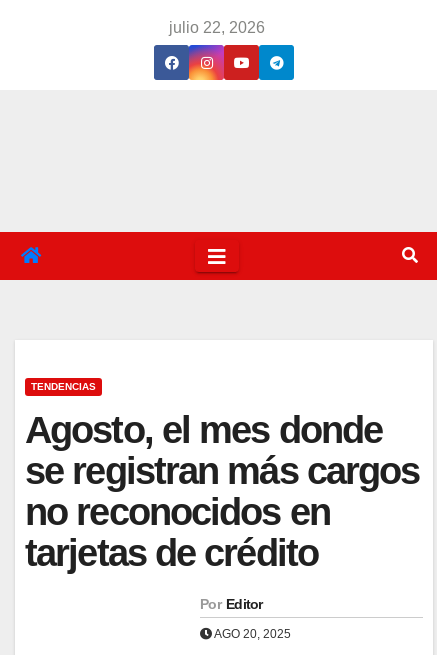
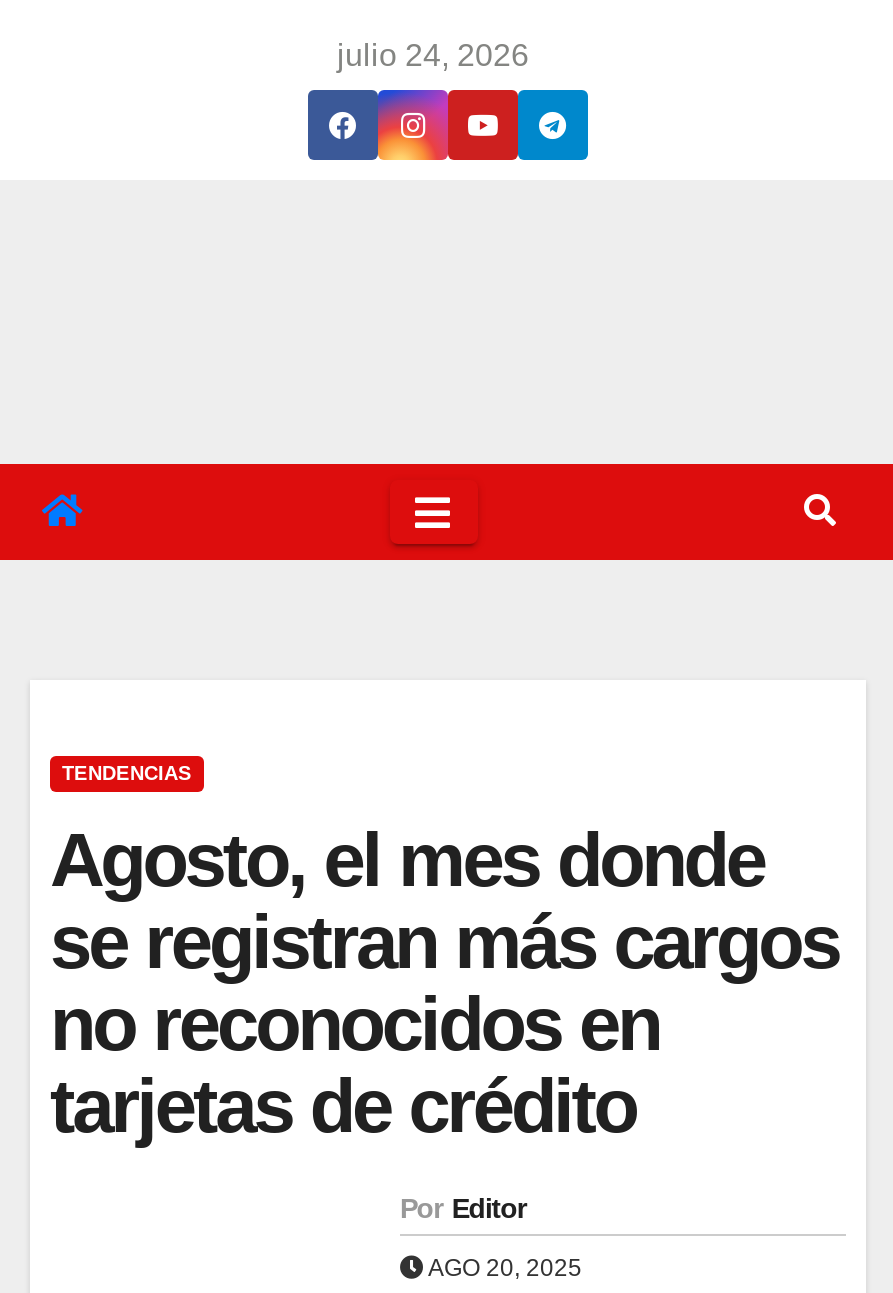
- julio 22, 2026
+ julio 24, 2026
